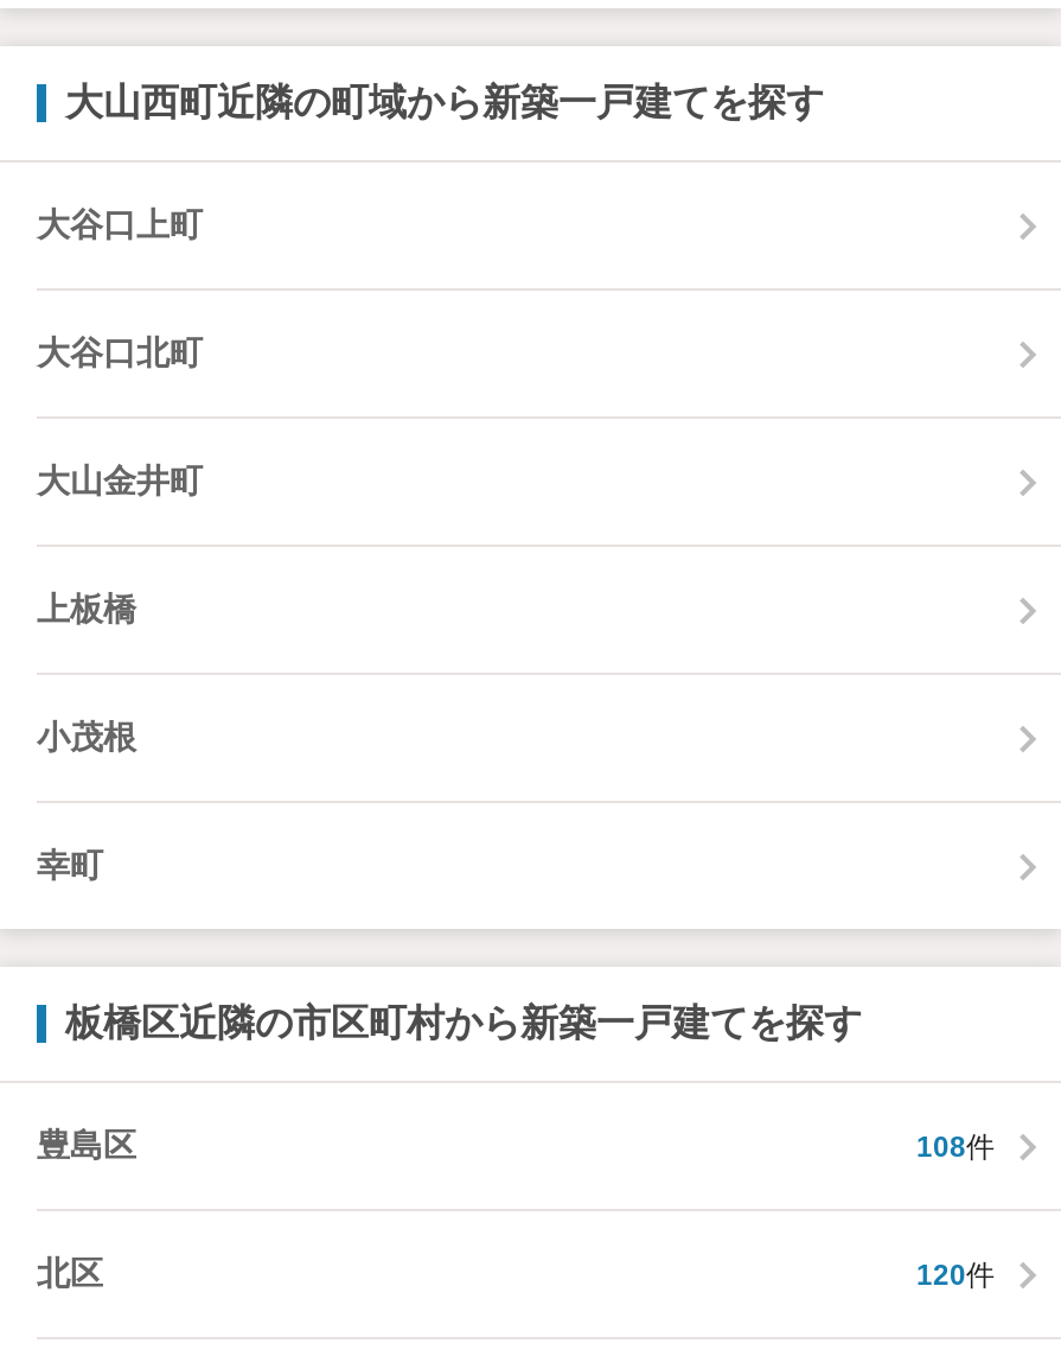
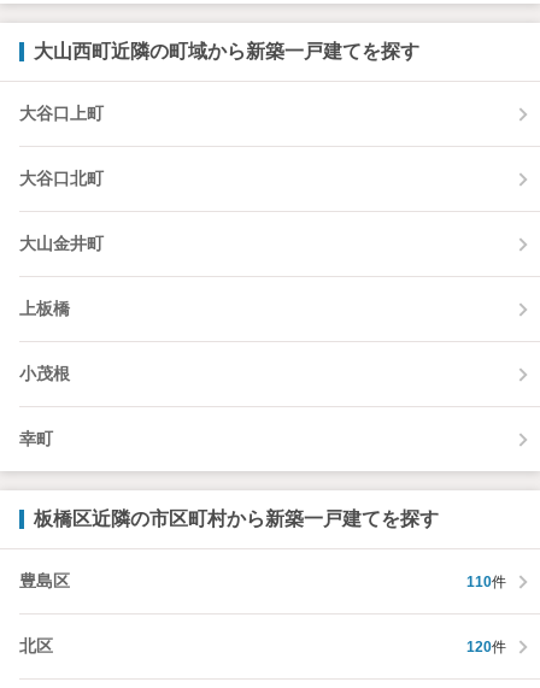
- 108件
+ 110件
